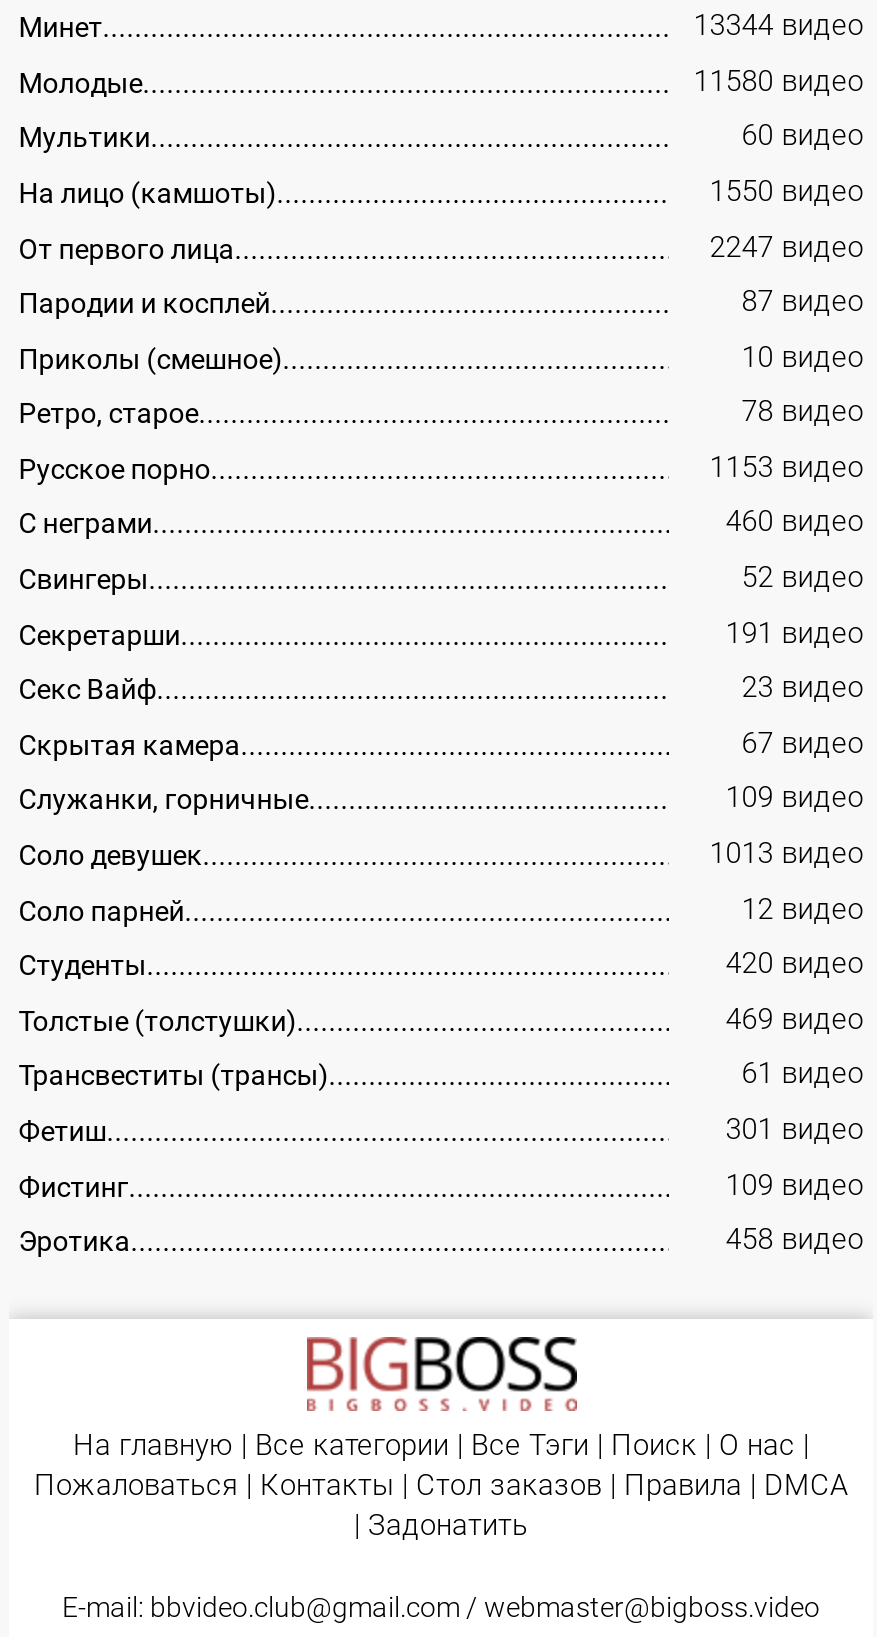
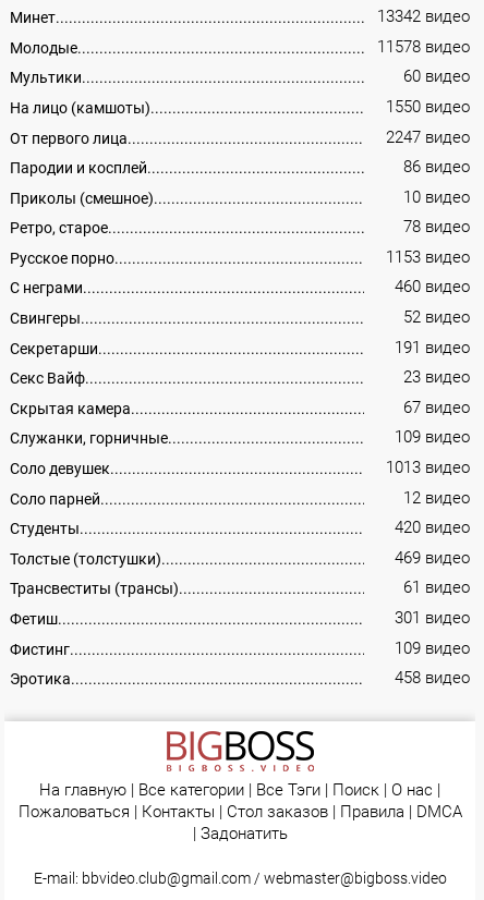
- 13344 видео
+ 13342 видео

- 11580 видео
+ 11578 видео

- 87 видео
+ 86 видео
